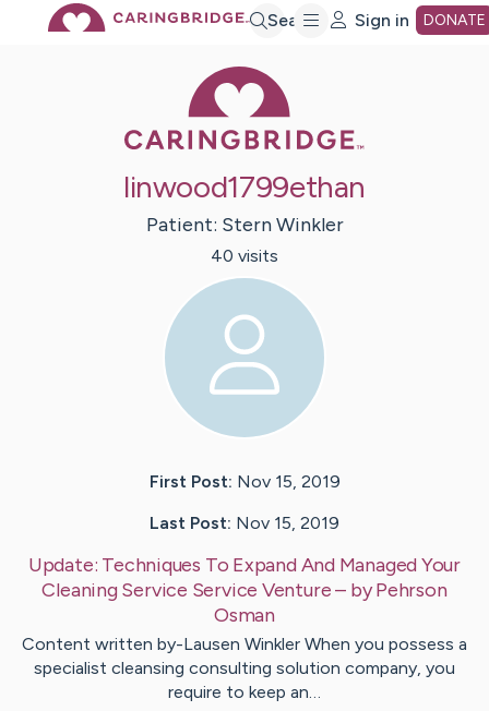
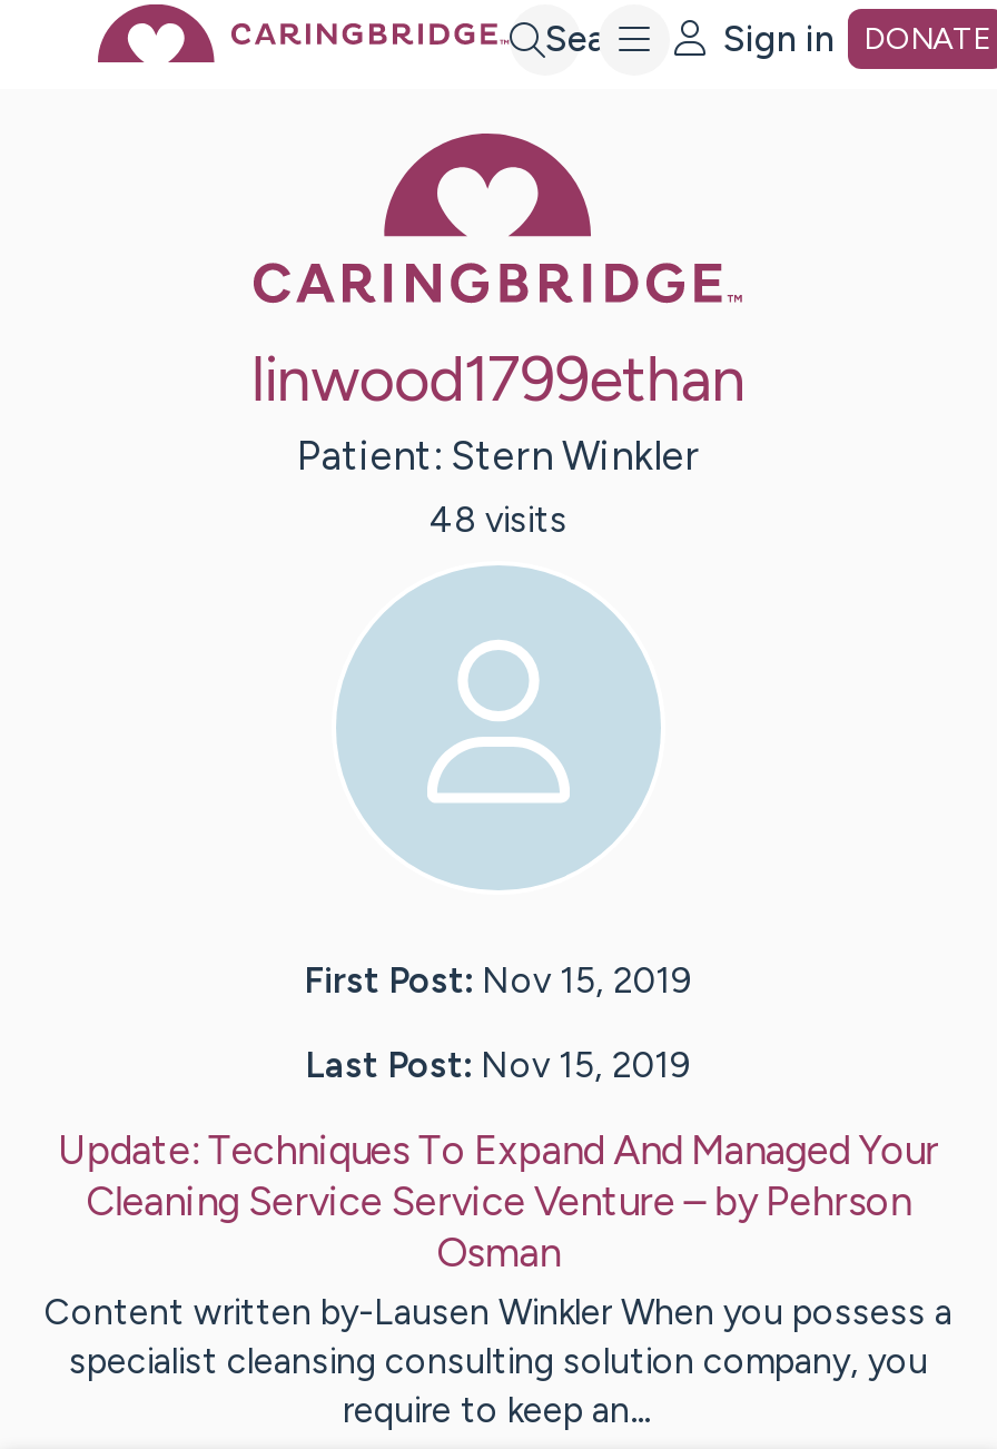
- 40 visits
+ 48 visits
